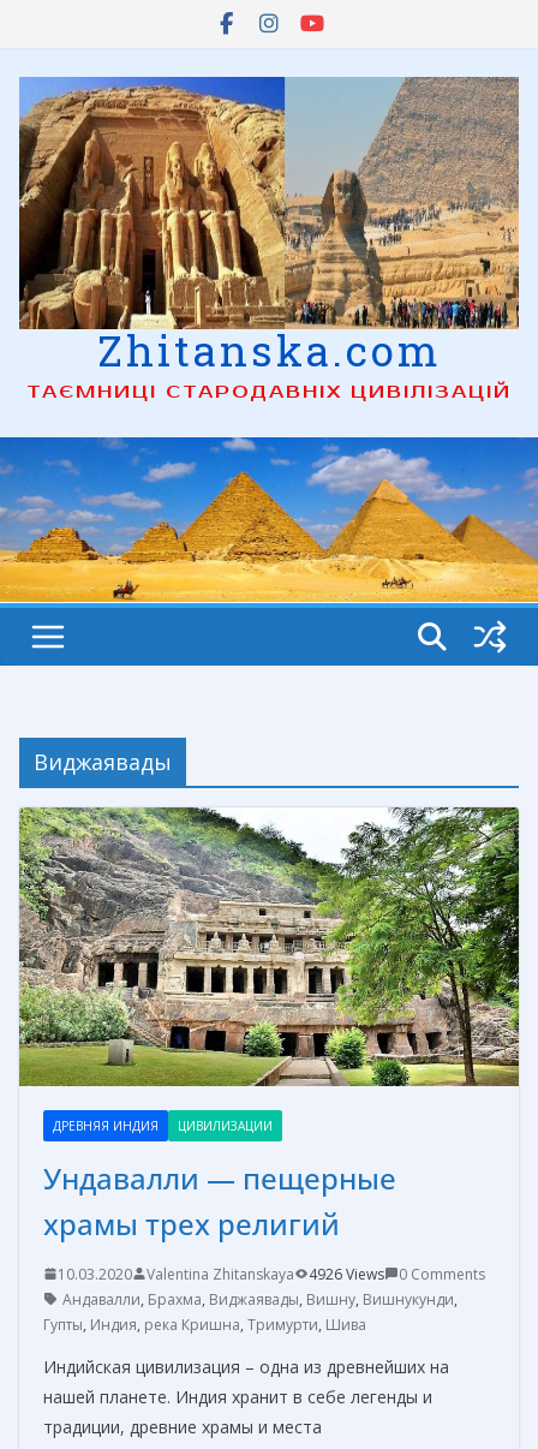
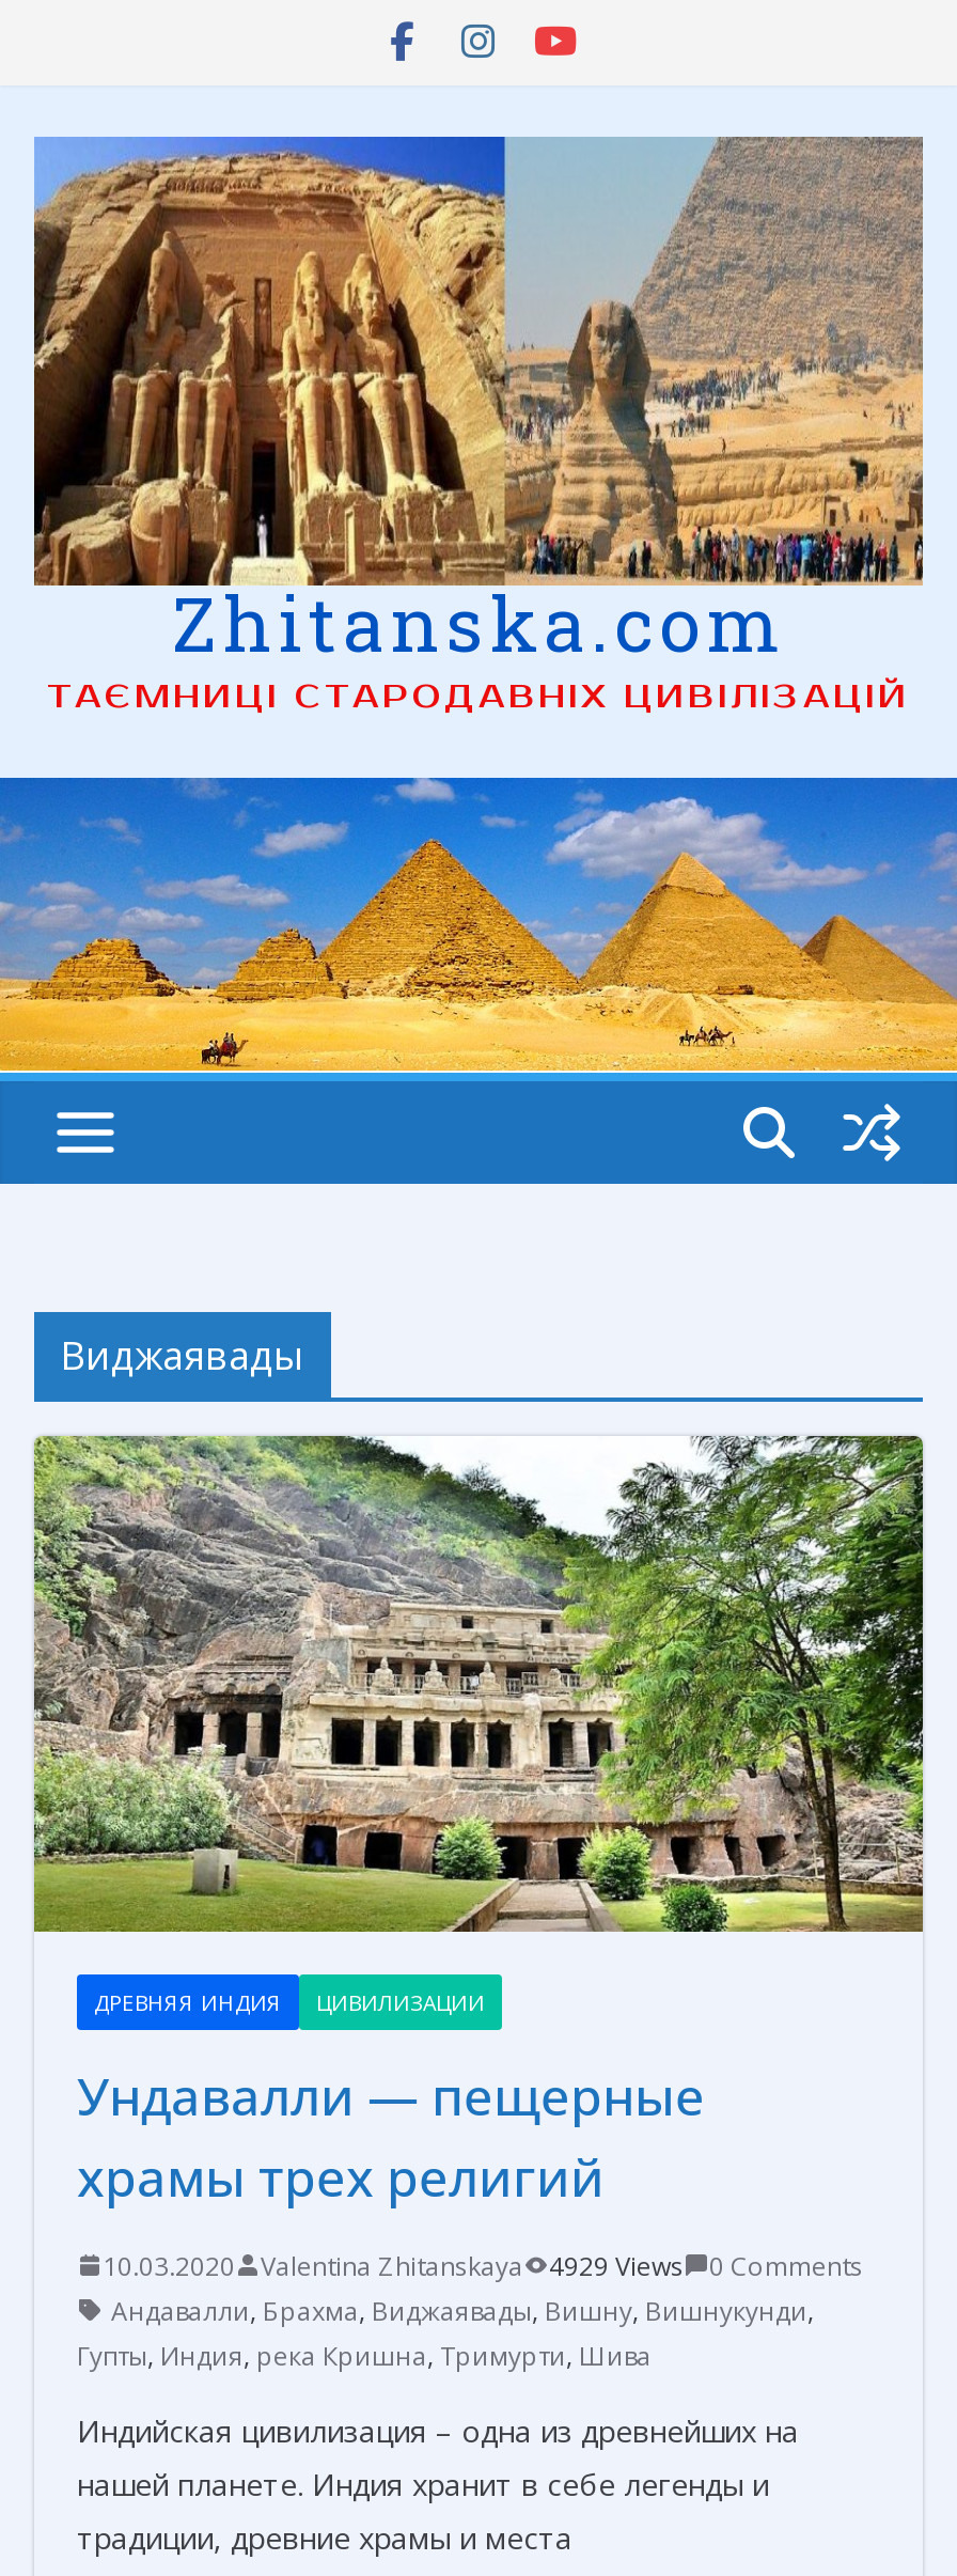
- 10.03.2020 Valentina Zhitanskaya 4926 Views 0 Comments
+ 10.03.2020 Valentina Zhitanskaya 4929 Views 0 Comments
